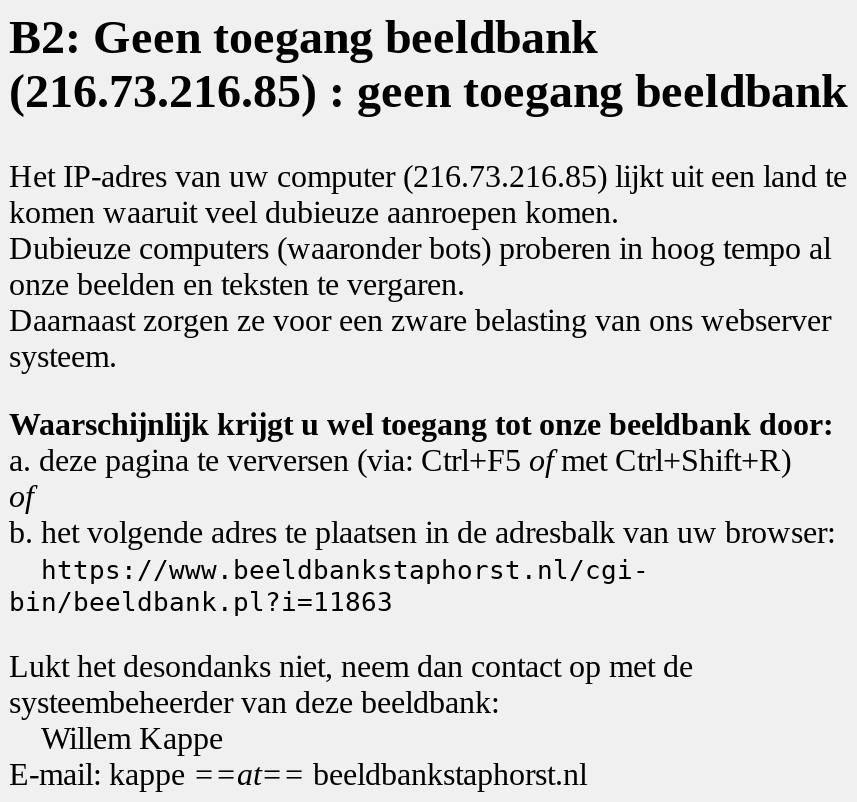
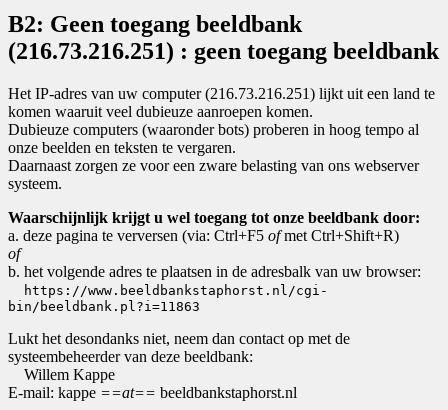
- (216.73.216.85) : geen toegang beeldbank
+ (216.73.216.251) : geen toegang beeldbank

- Het IP-adres van uw computer (216.73.216.85) lijkt uit een land te
+ Het IP-adres van uw computer (216.73.216.251) lijkt uit een land te
